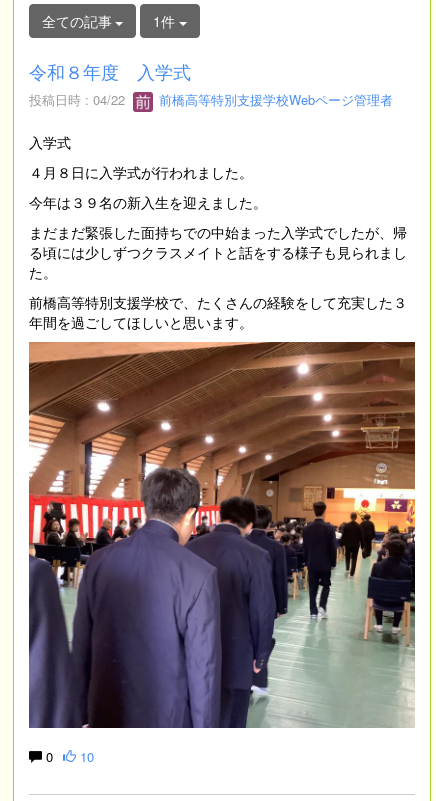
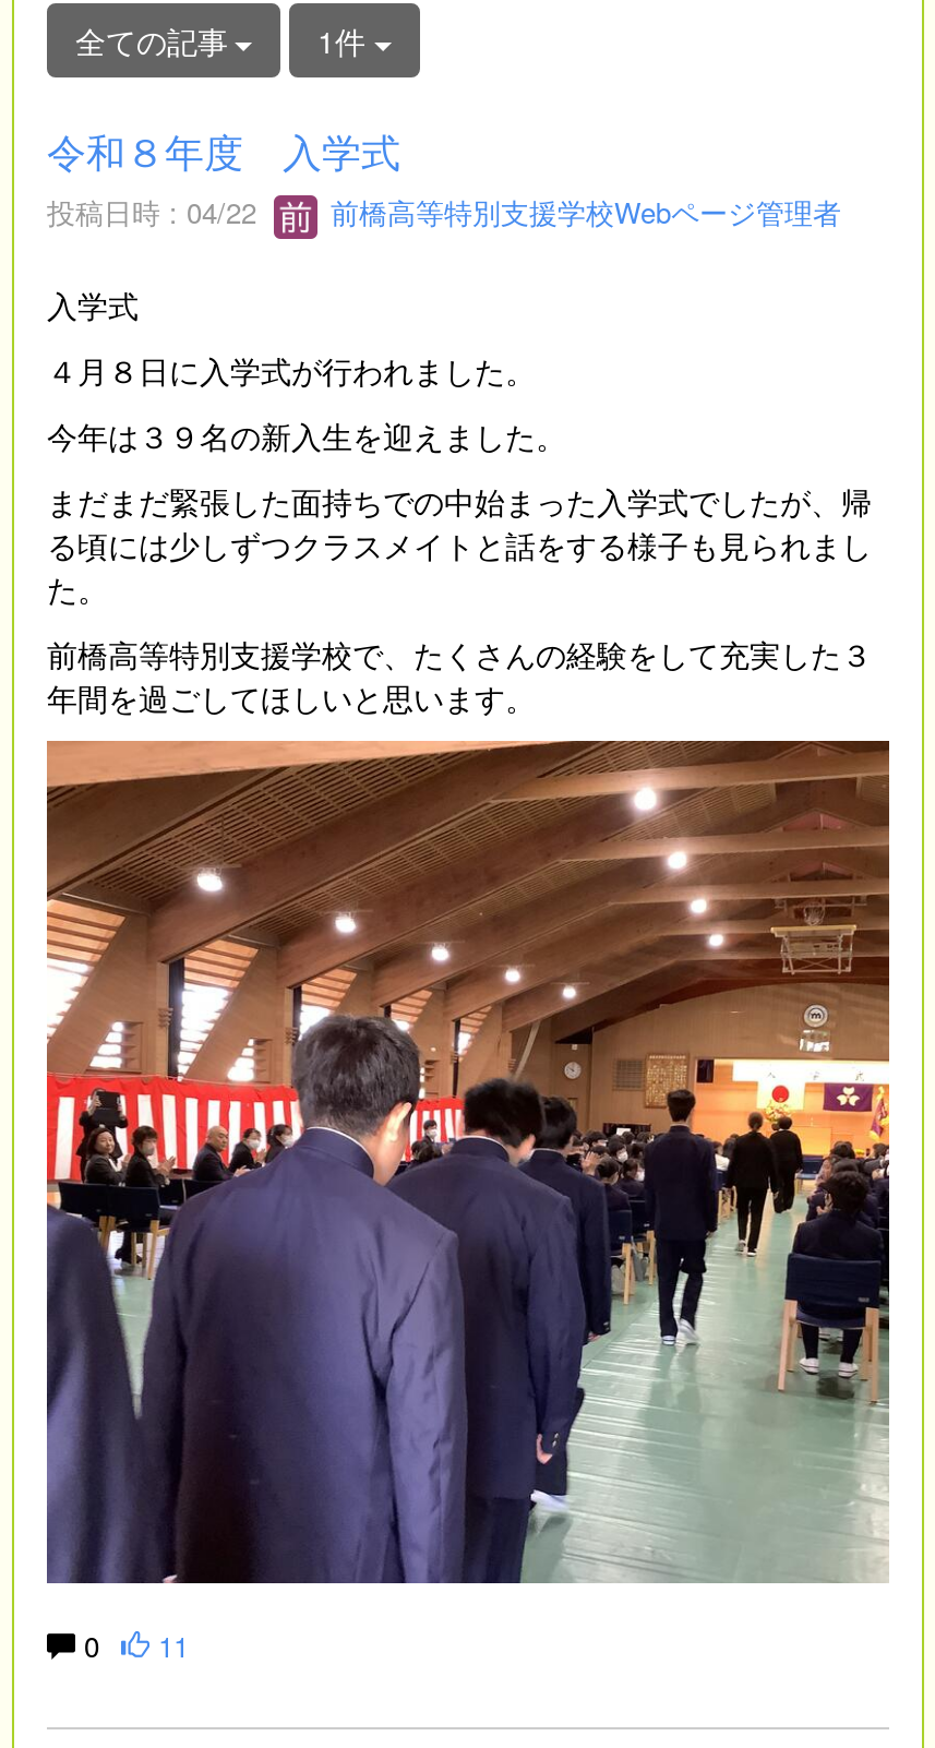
- 10
+ 11
